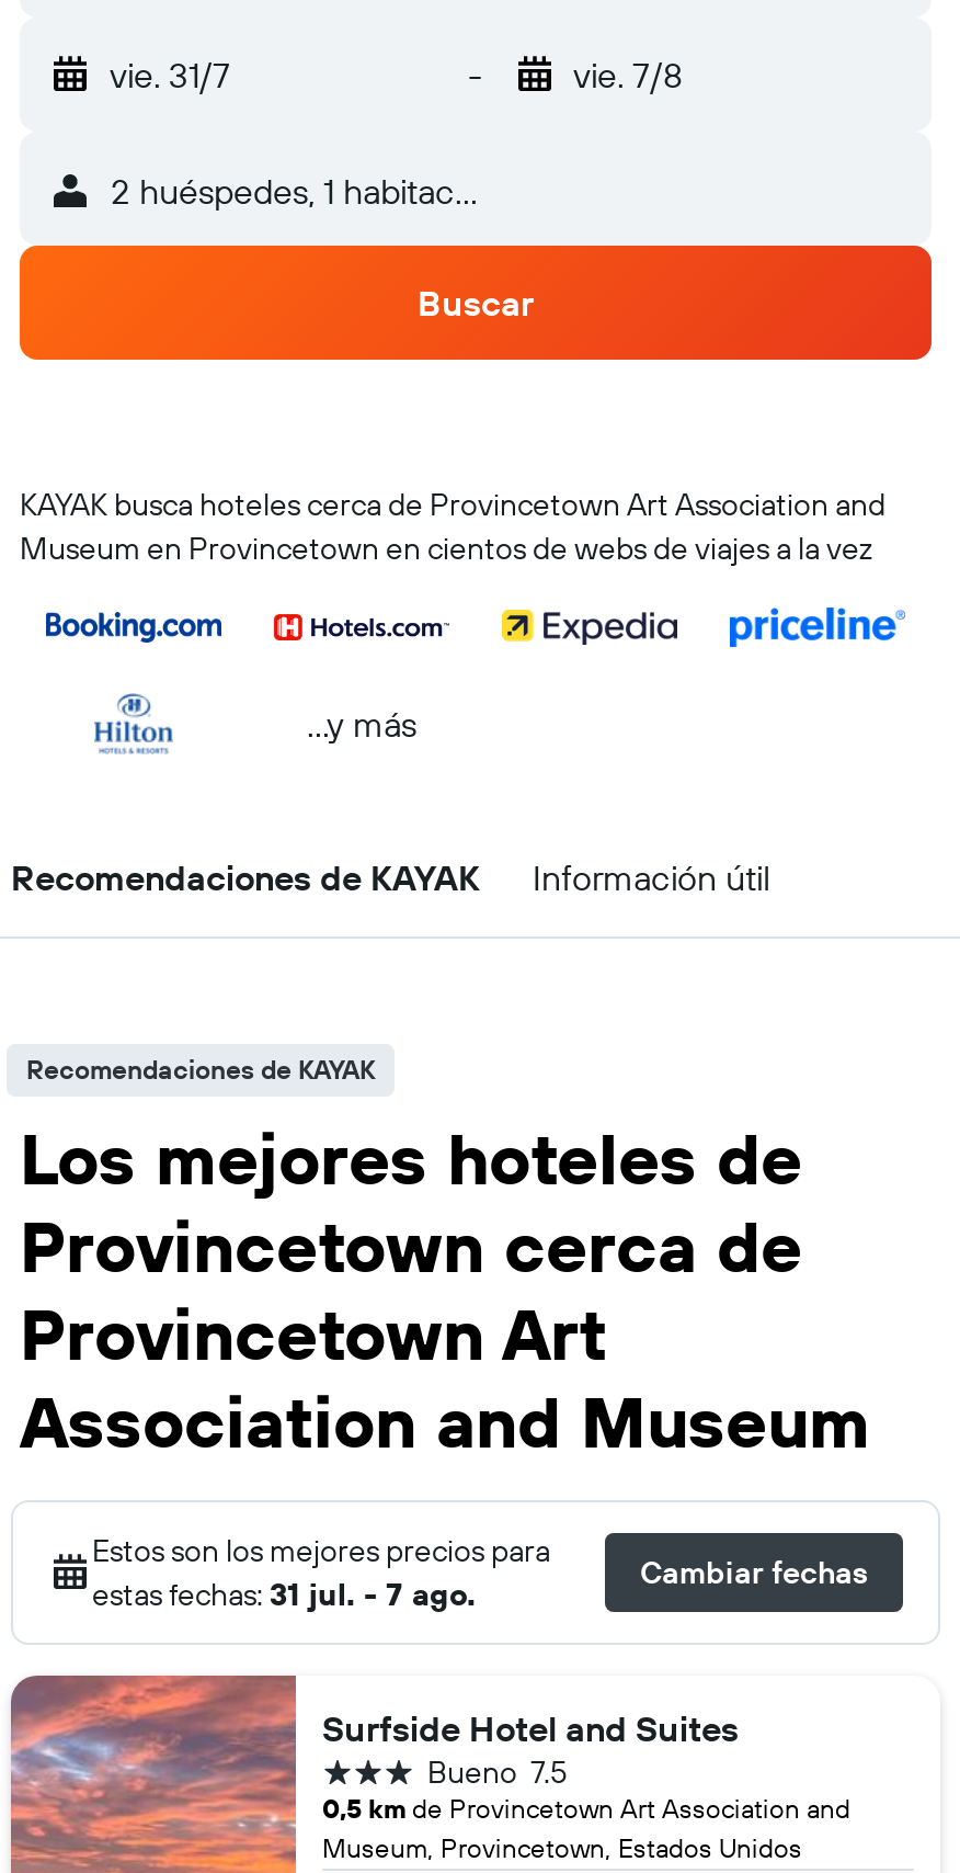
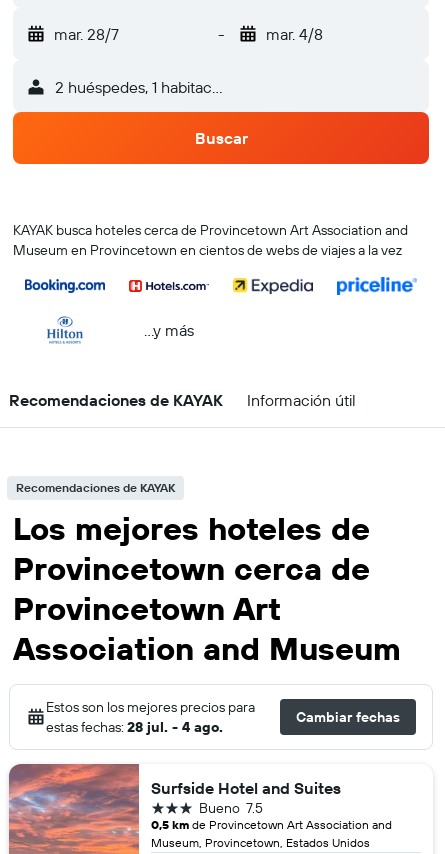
- vie. 31/7
+ mar. 28/7

- vie. 7/8
+ mar. 4/8

- estas fechas: 31 jul. - 7 ago.
+ estas fechas: 28 jul. - 4 ago.
